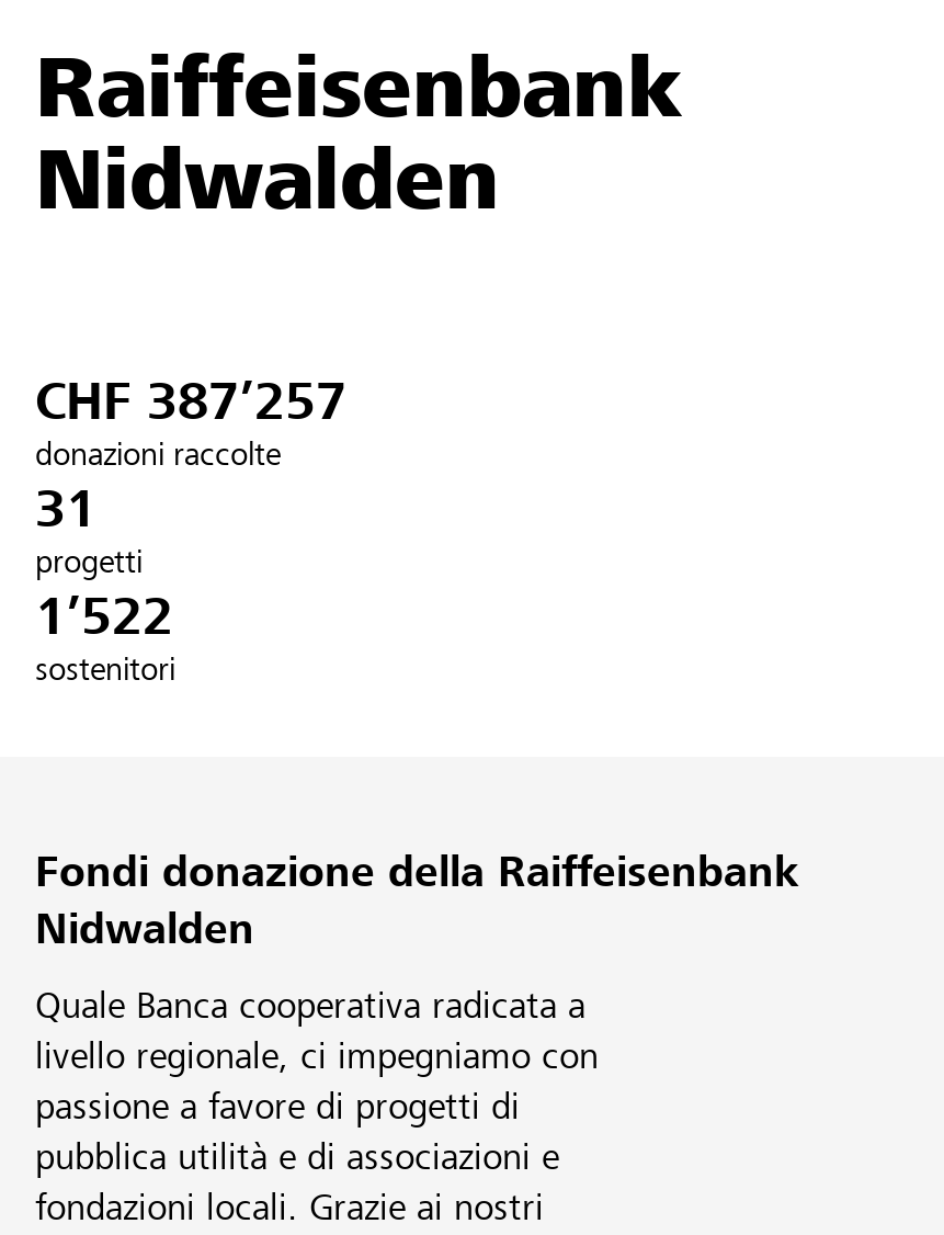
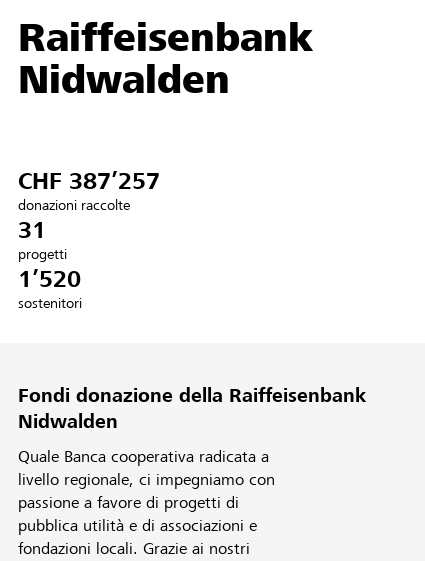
- 1’522
+ 1’520
